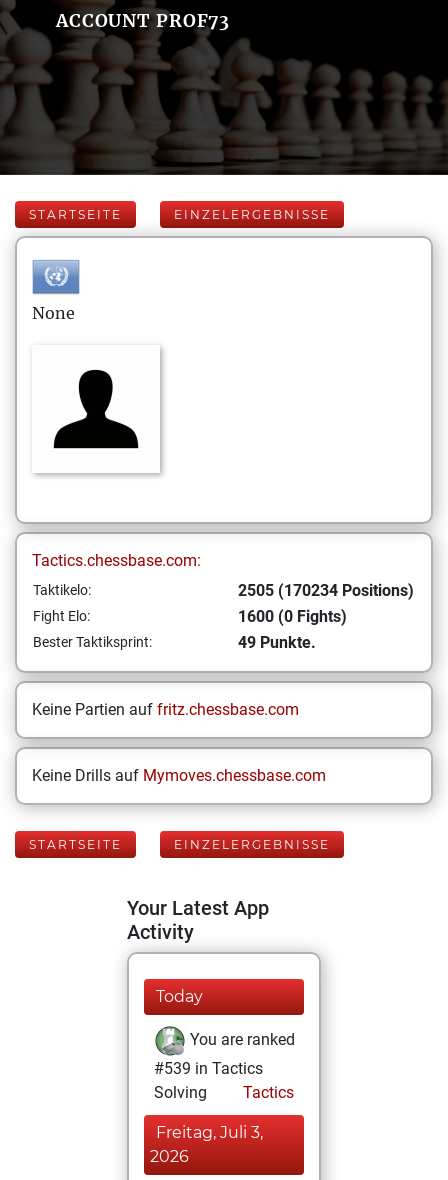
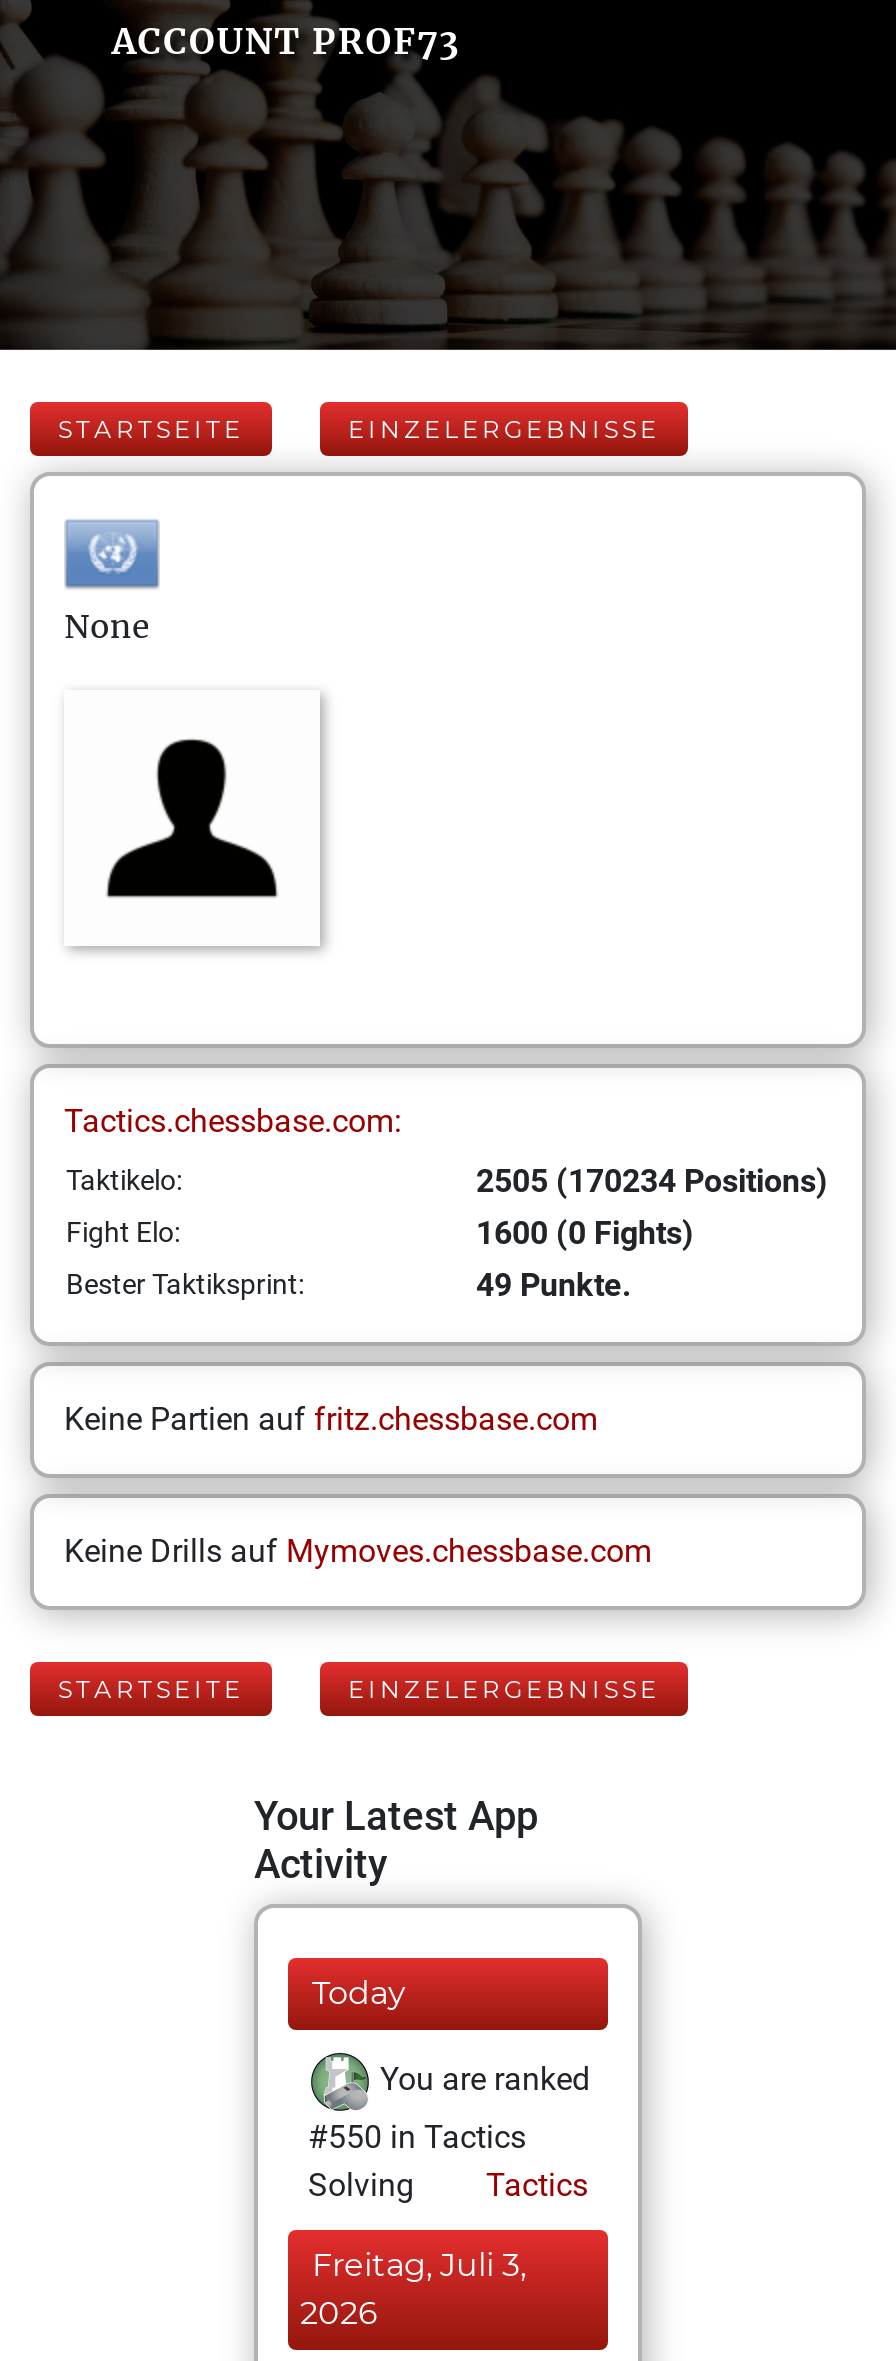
- #539 in Tactics
+ #550 in Tactics
